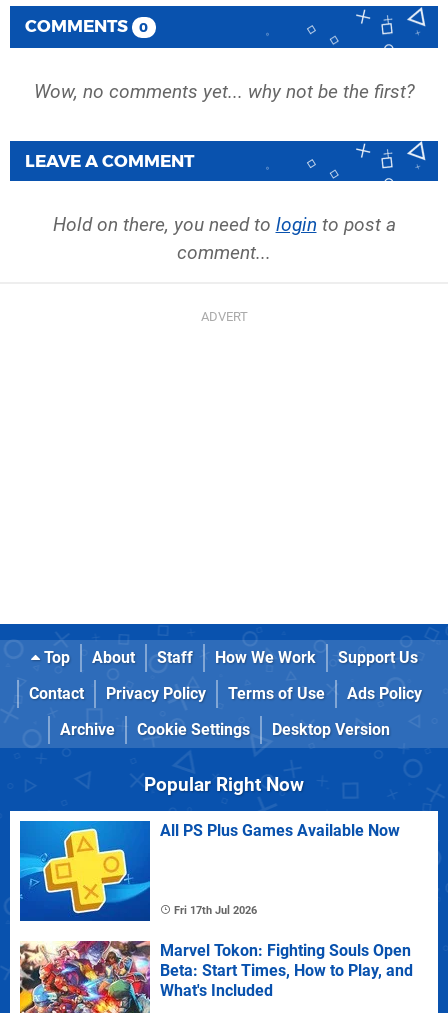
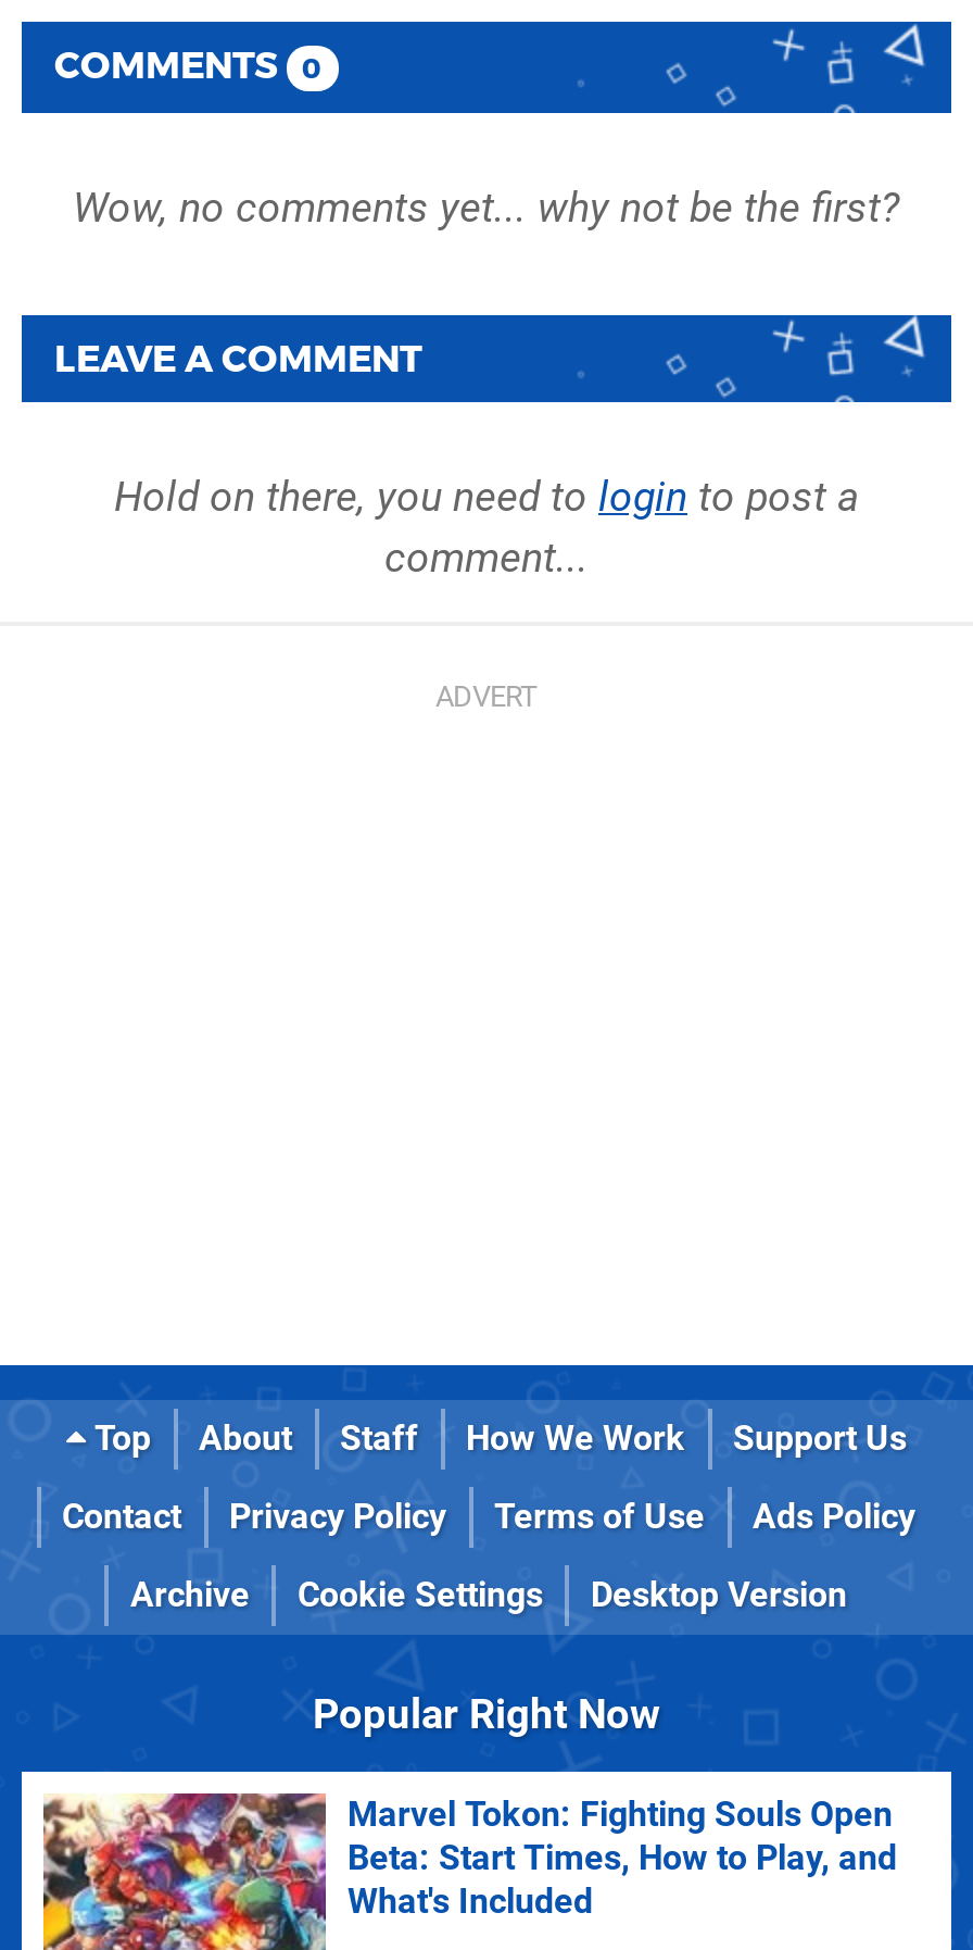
- [image]
- All PS Plus Games Available Now

- Fri 17th Jul 2026
